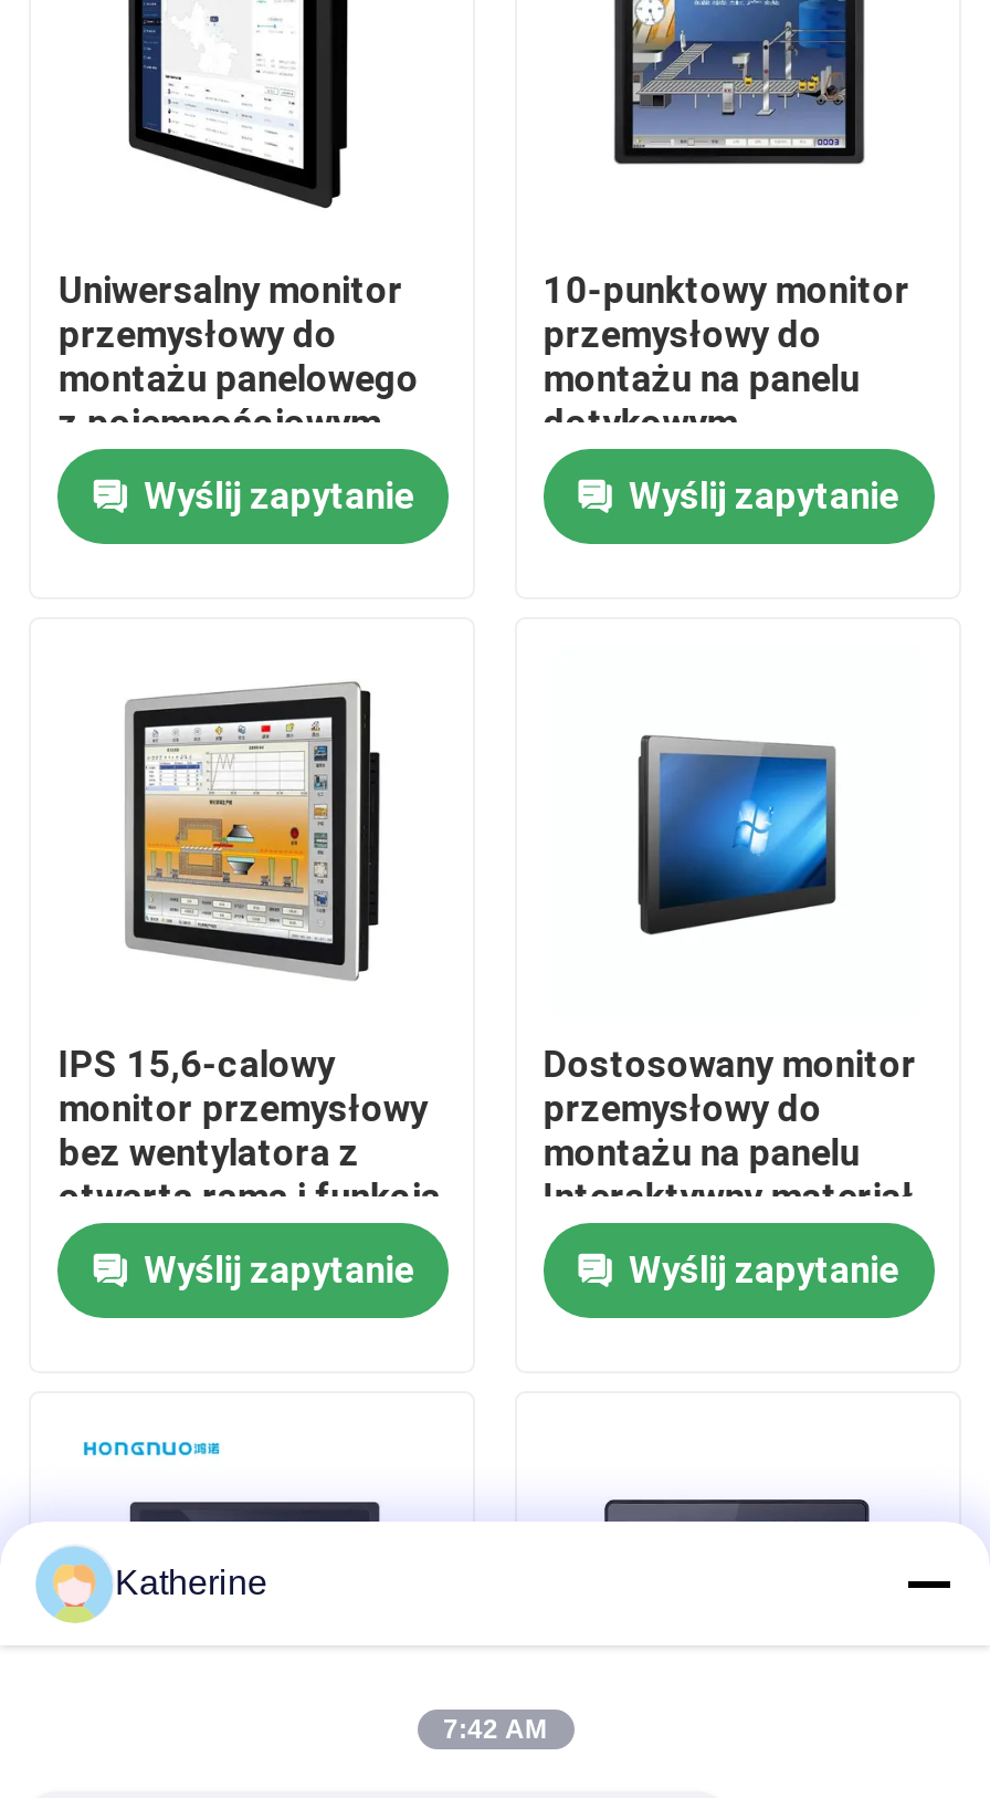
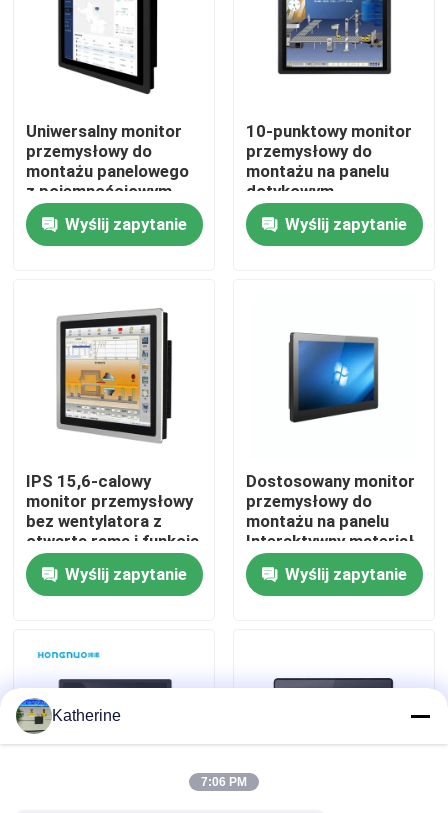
- [image]
+ [image]

- 7:42 AM
+ 7:06 PM
